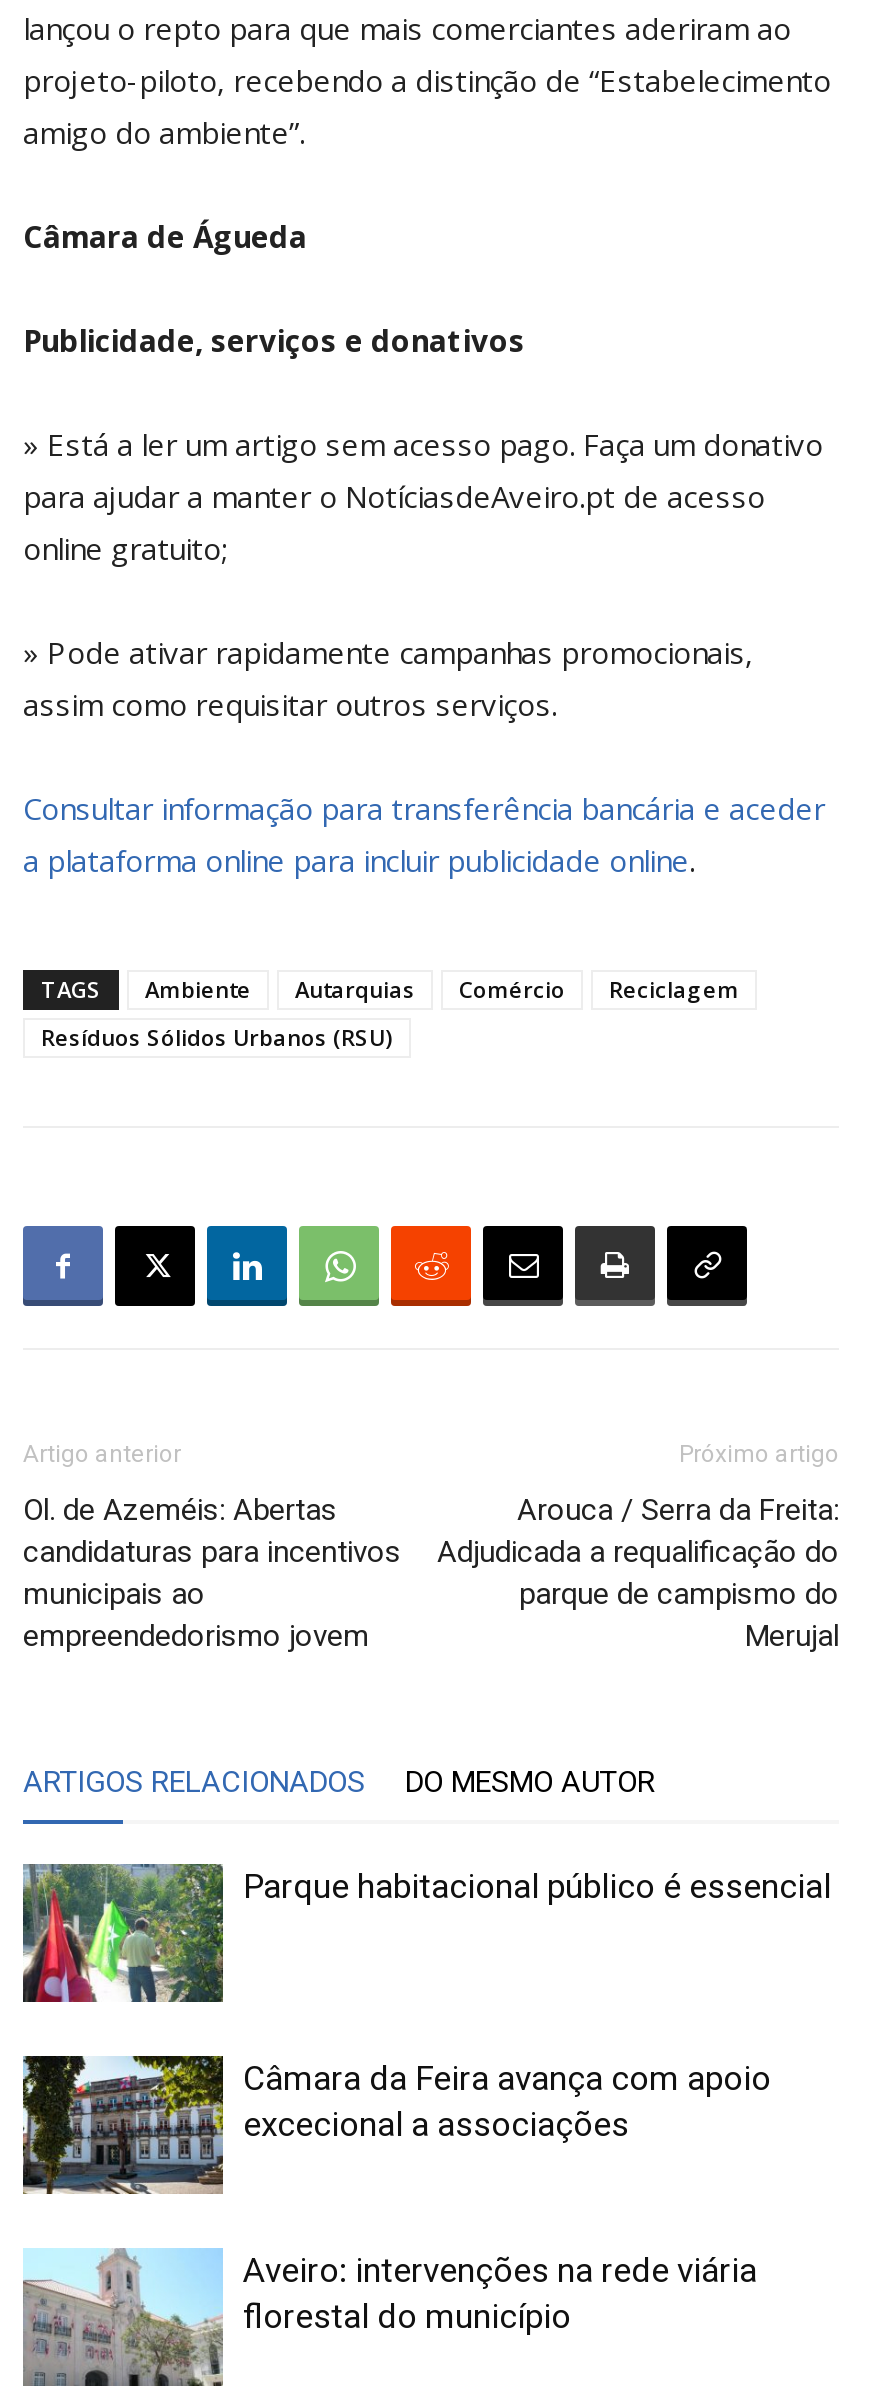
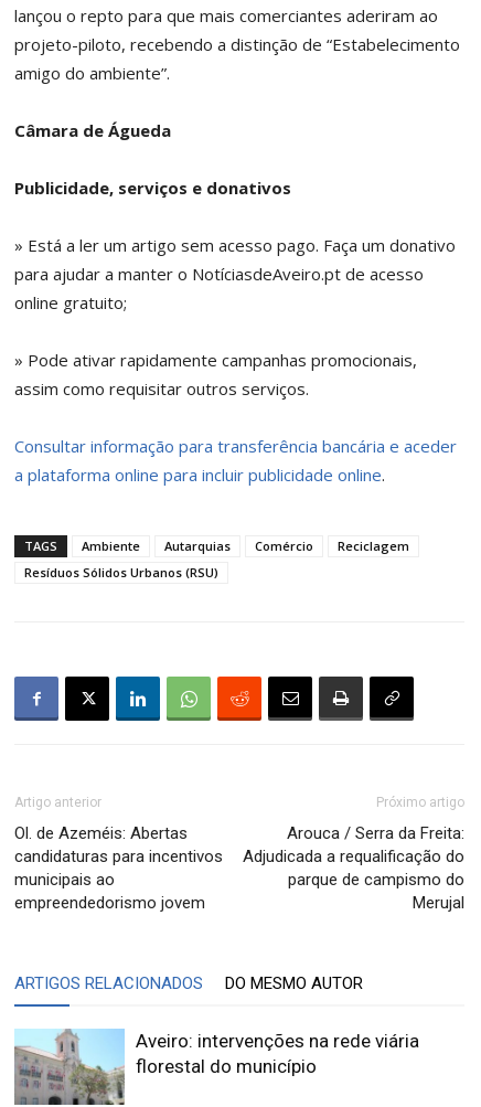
- [image]
- Parque habitacional público é essencial

- [image]
- Câmara da Feira avança com apoio
- excecional a associações
